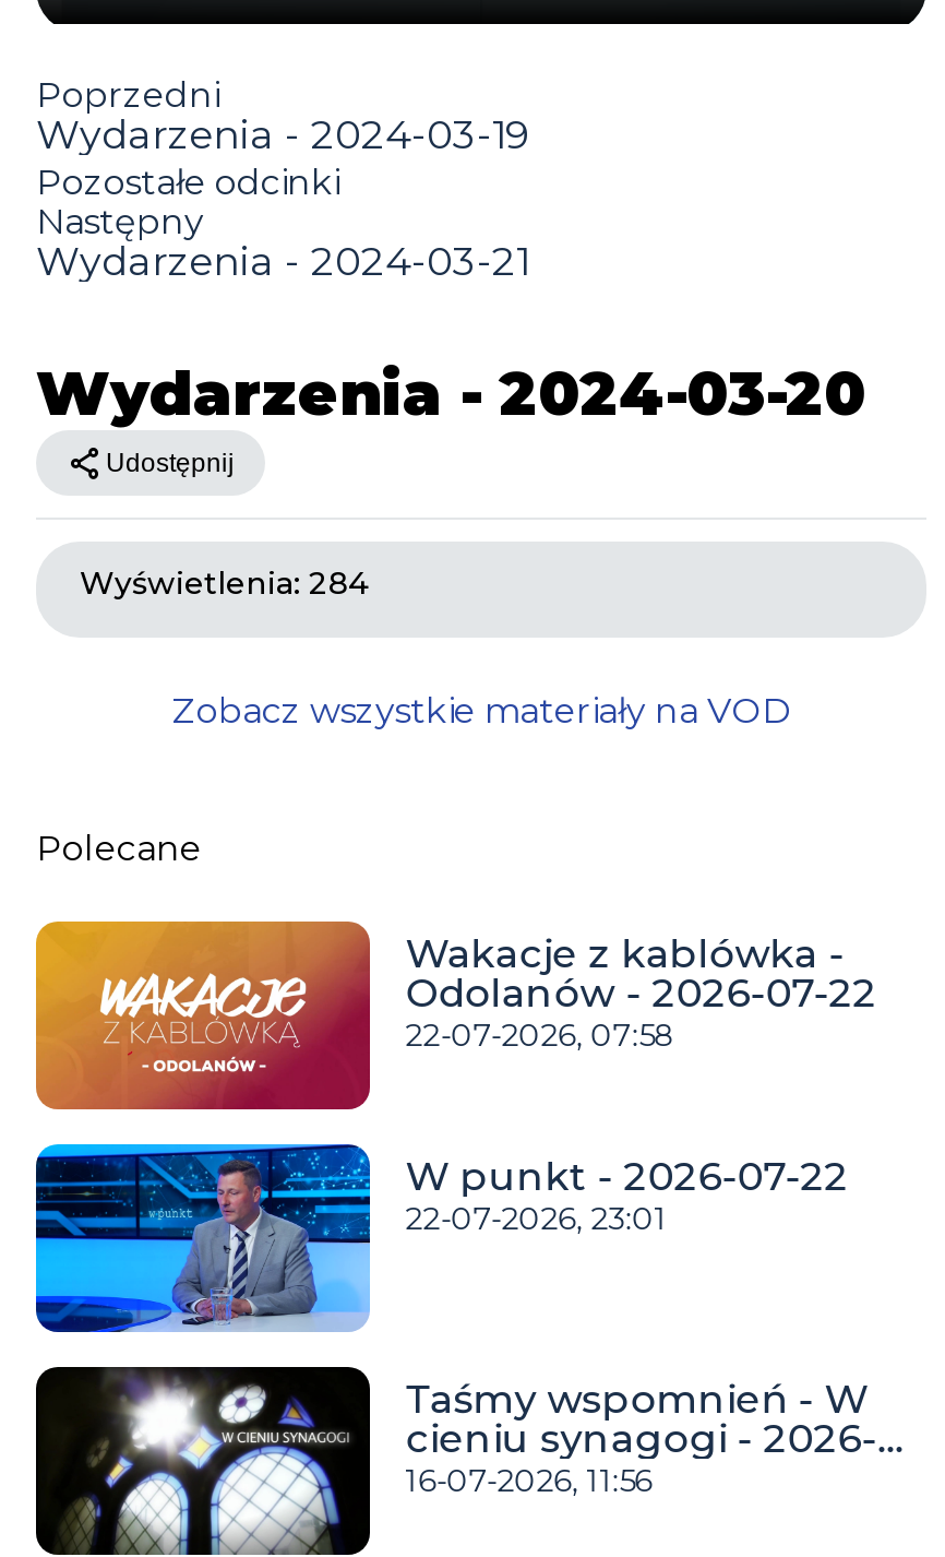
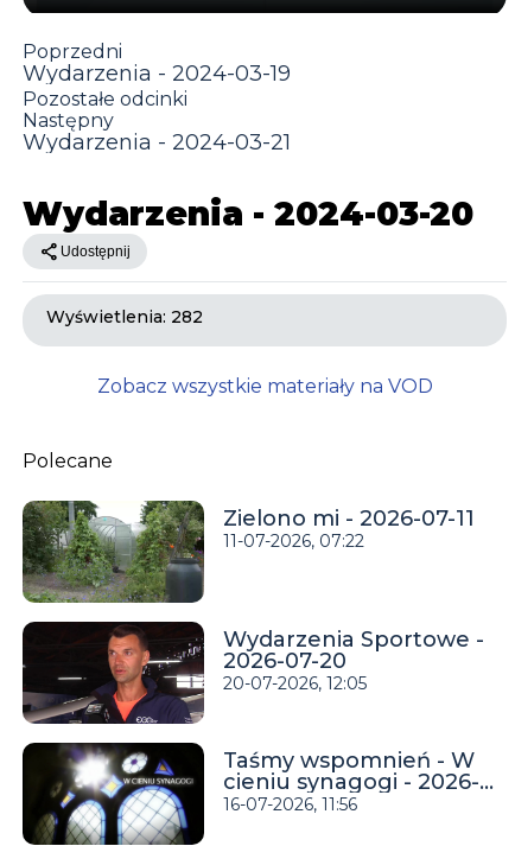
- Wyświetlenia: 284
+ Wyświetlenia: 282

- [image]
- Wakacje z kablówka -
- Odolanów - 2026-07-22
- 22-07-2026, 07:58
+ [image]
+ Zielono mi - 2026-07-11
+ 11-07-2026, 07:22

- [image]
- W punkt - 2026-07-22
- 22-07-2026, 23:01
+ [image]
+ Wydarzenia Sportowe -
+ 2026-07-20
+ 20-07-2026, 12:05
